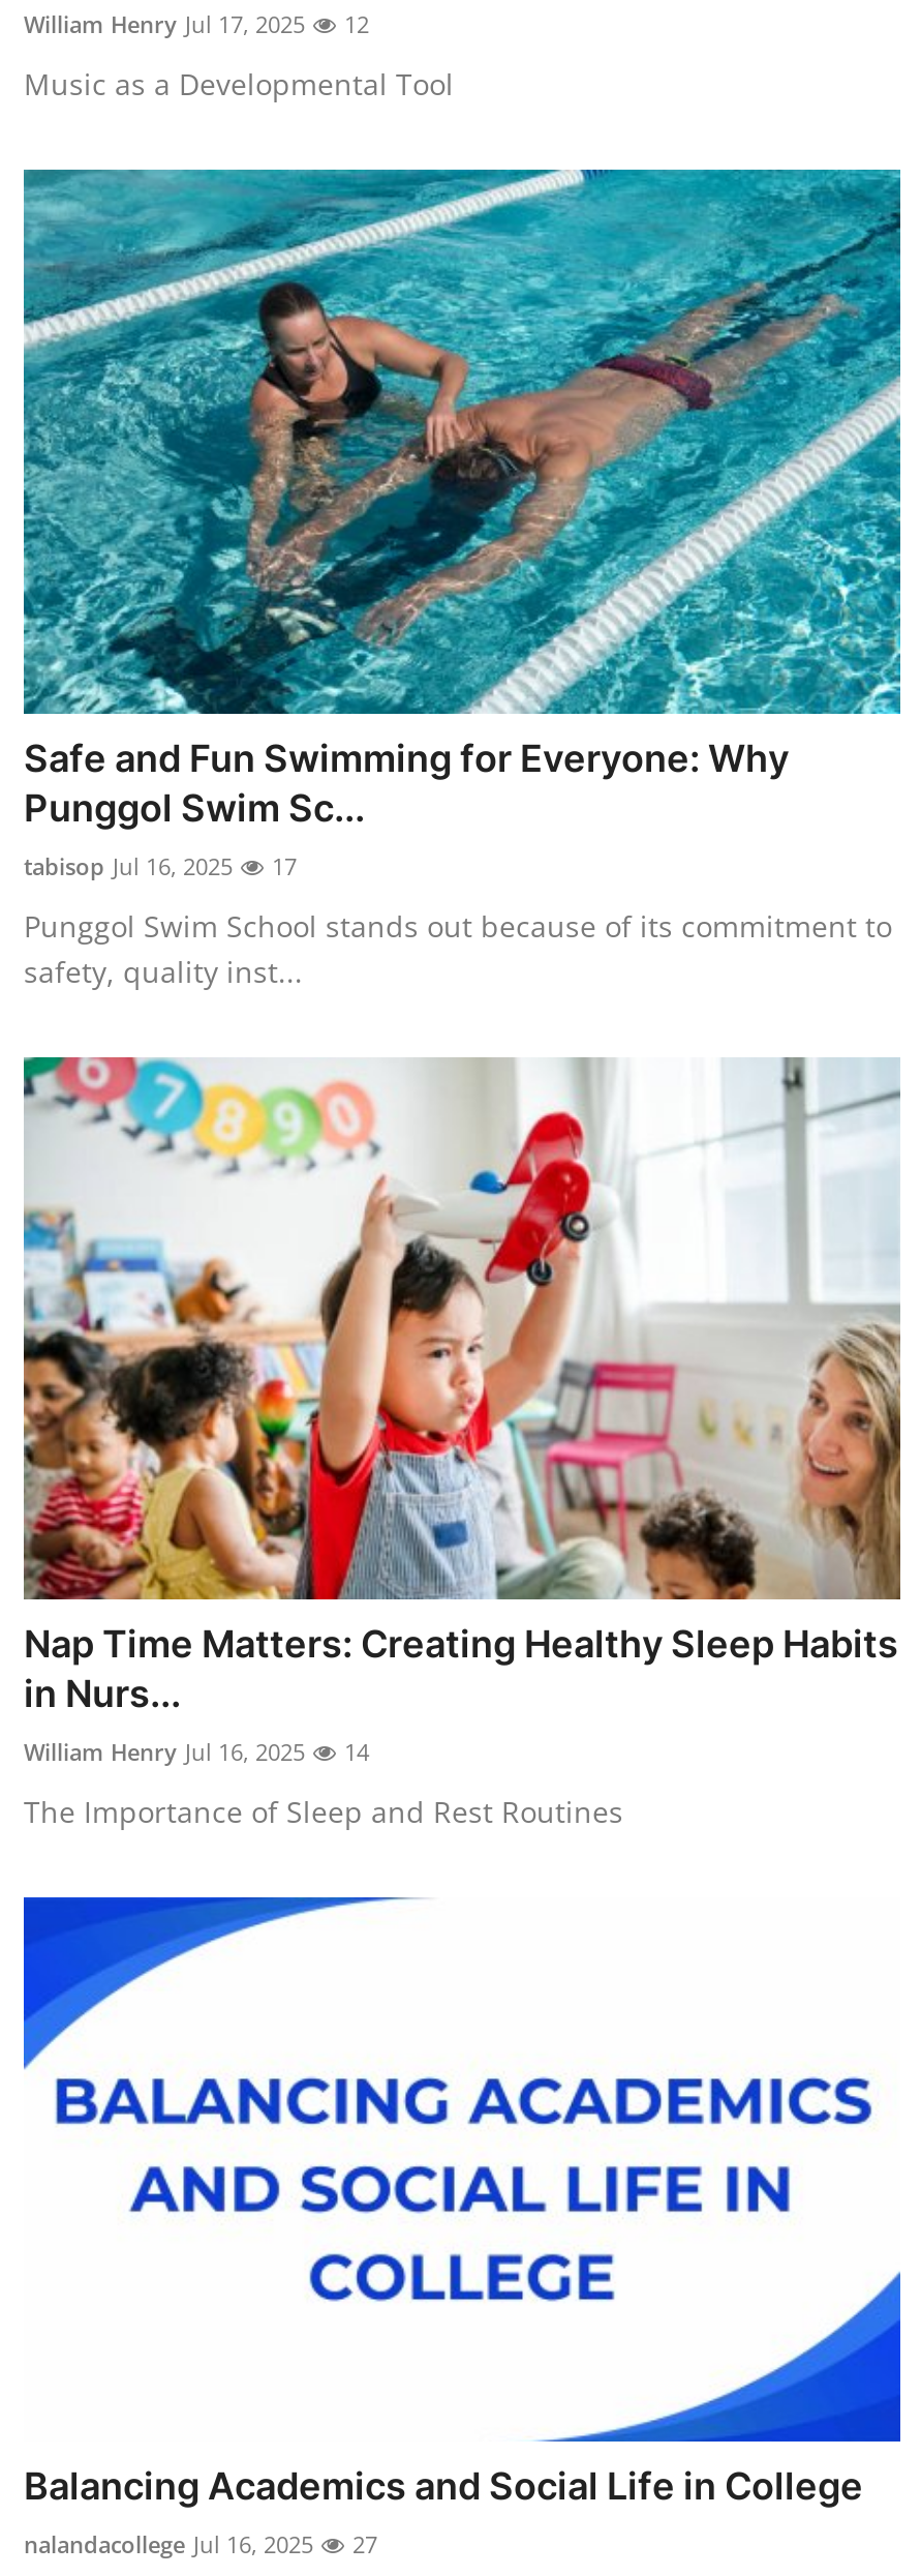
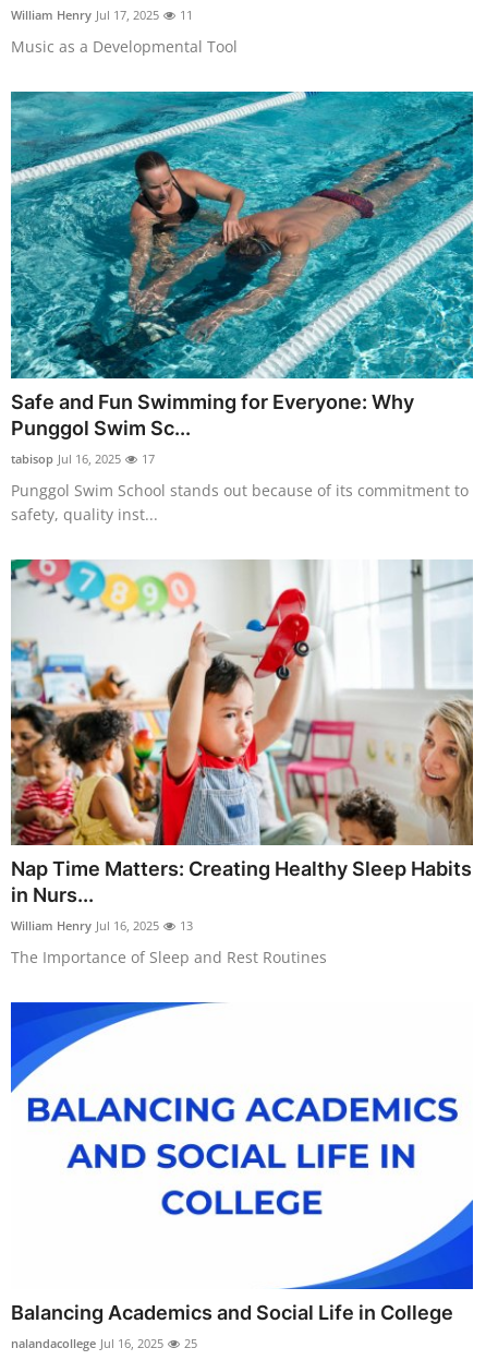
- William Henry Jul 17, 2025 12
+ William Henry Jul 17, 2025 11

- William Henry Jul 16, 2025 14
+ William Henry Jul 16, 2025 13

- nalandacollege Jul 16, 2025 27
+ nalandacollege Jul 16, 2025 25
